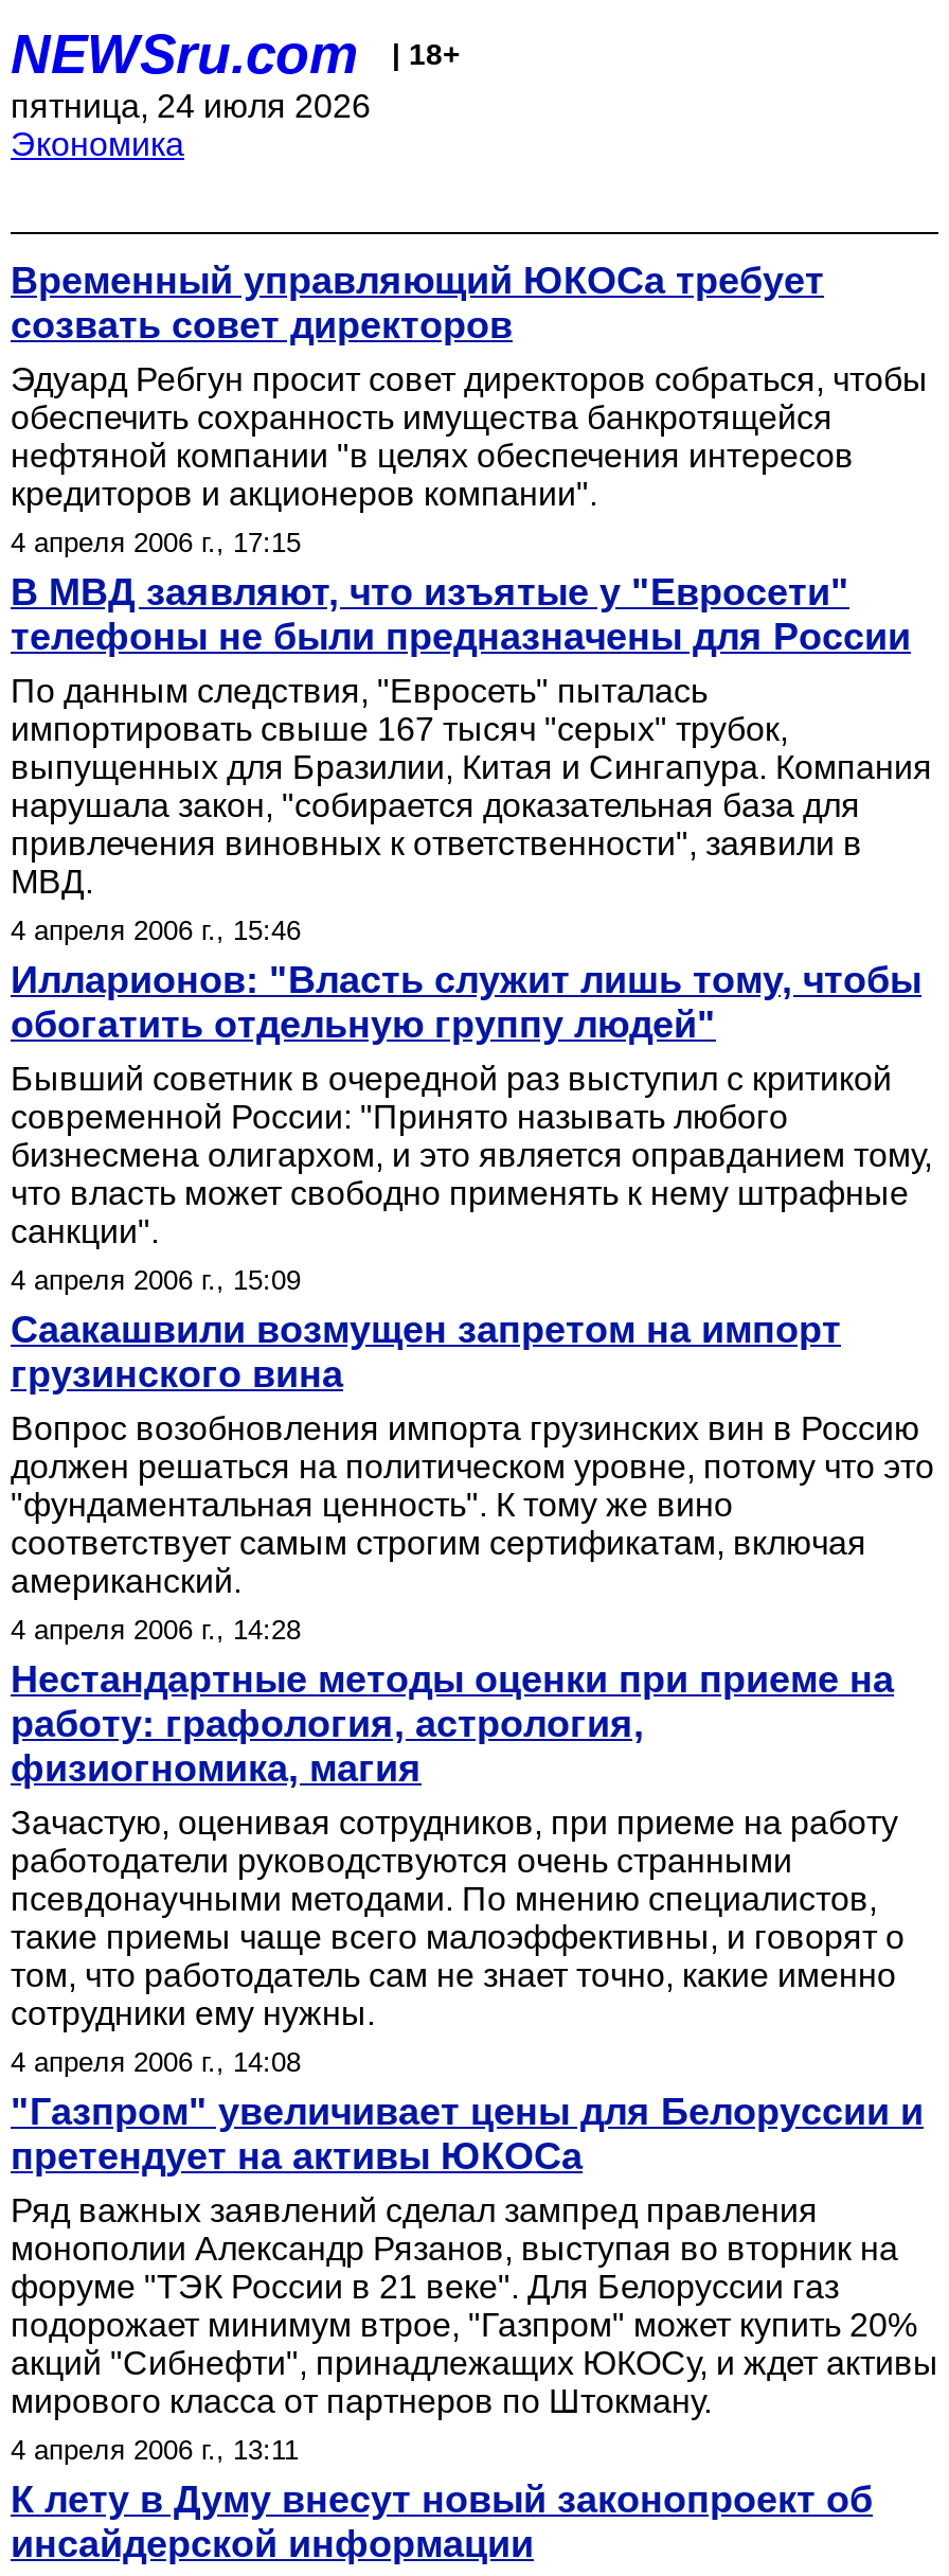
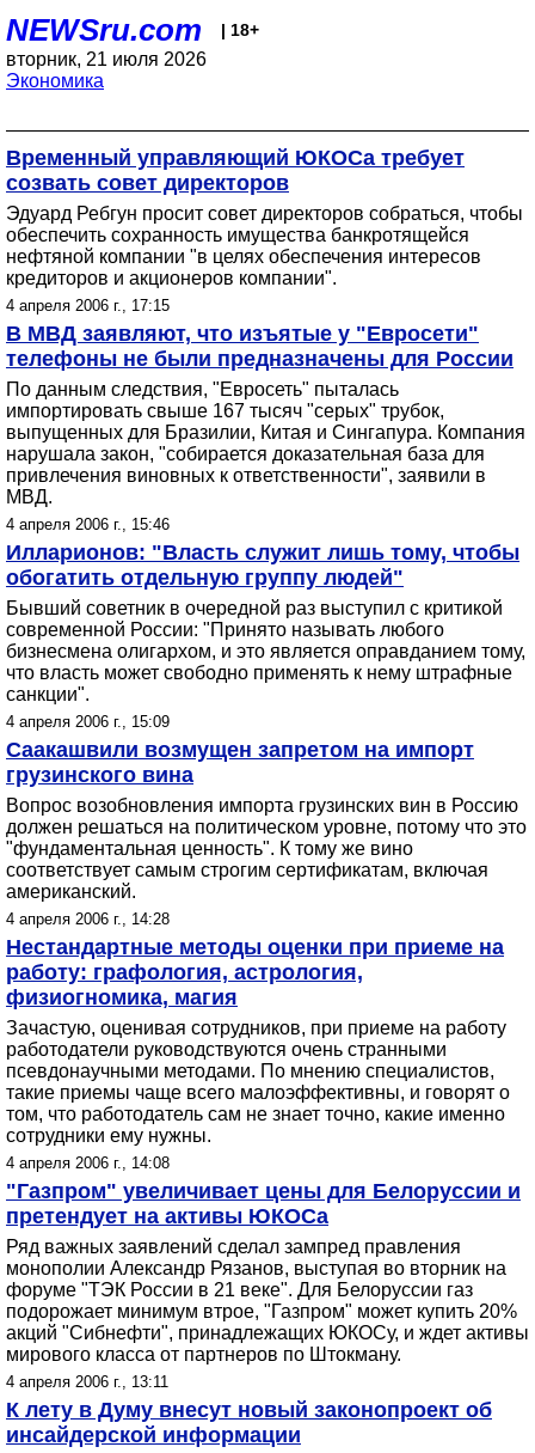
- пятница, 24 июля 2026
+ вторник, 21 июля 2026
